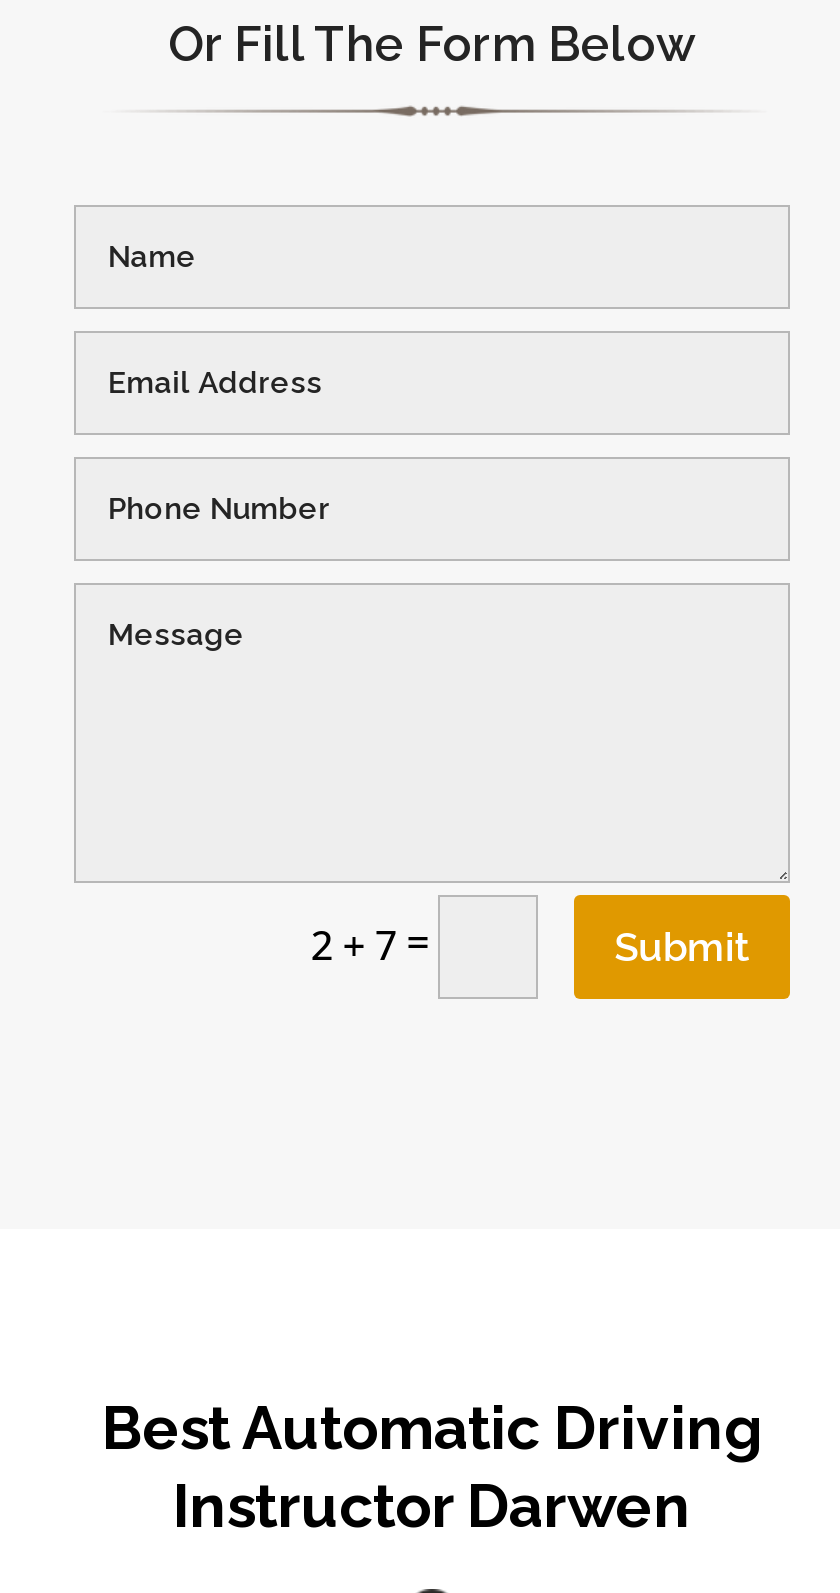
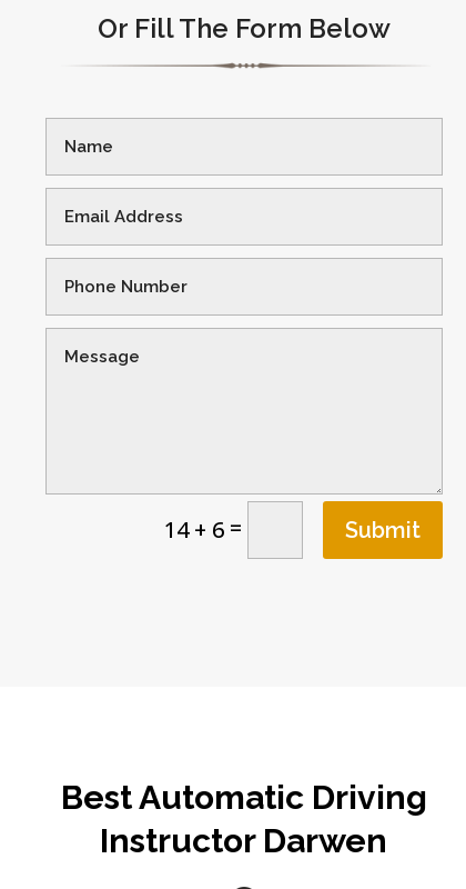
- 2 + 7 =
+ 14 + 6 =
